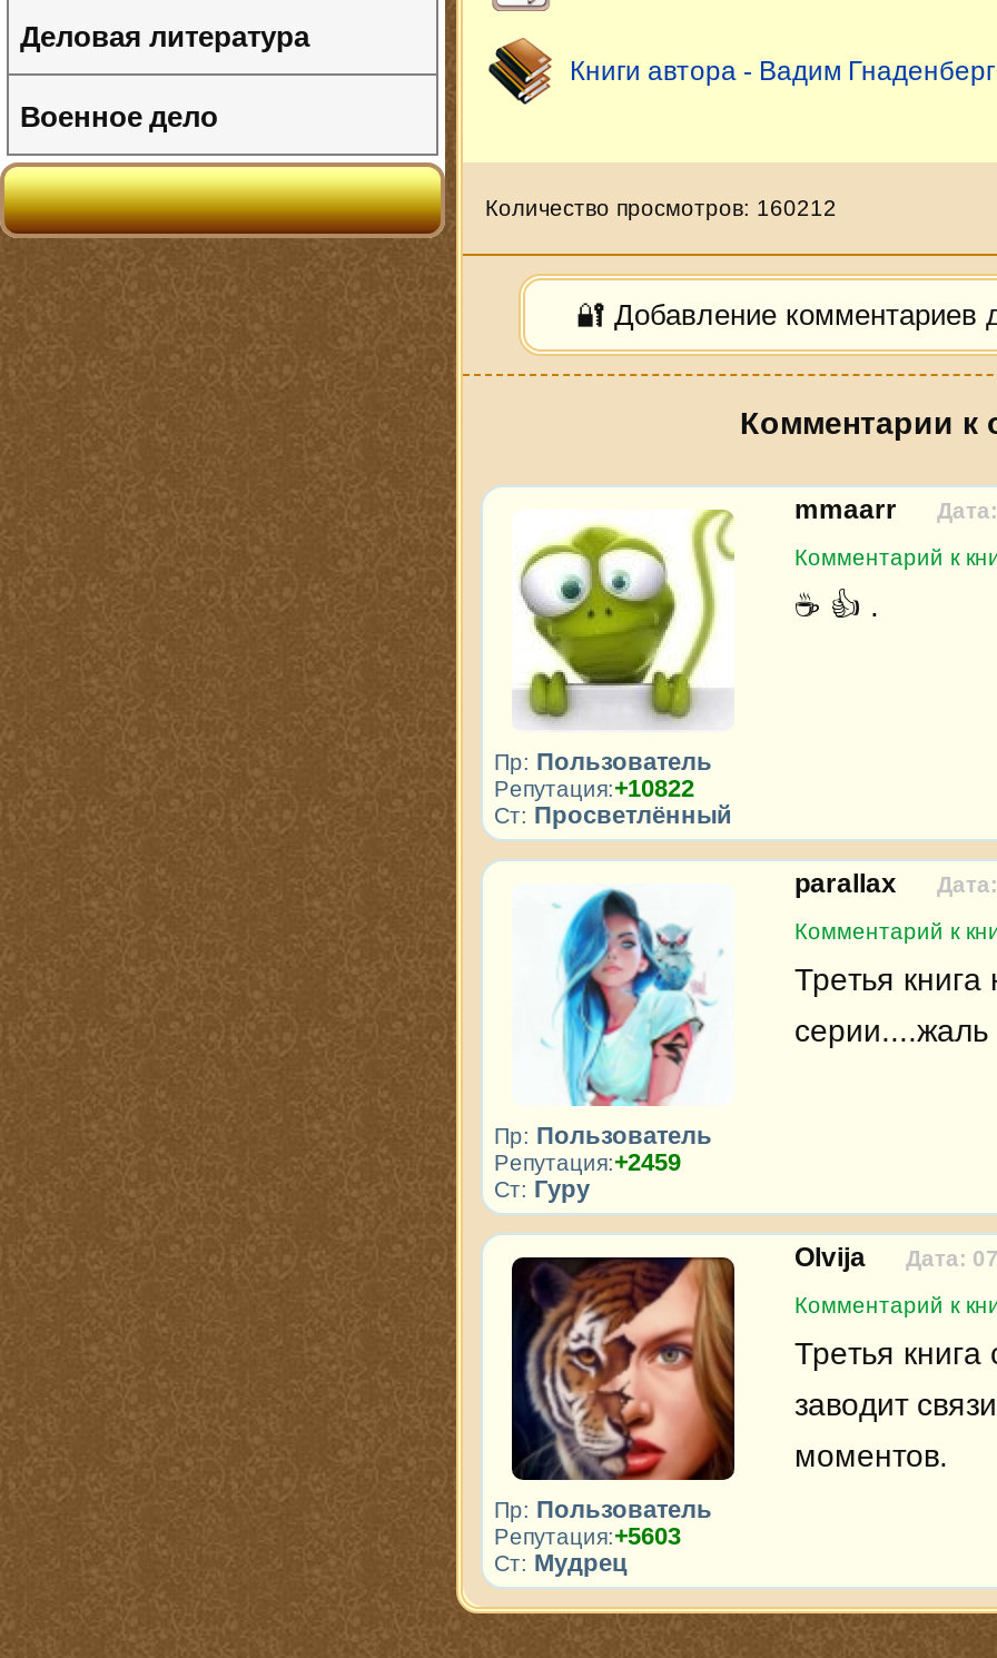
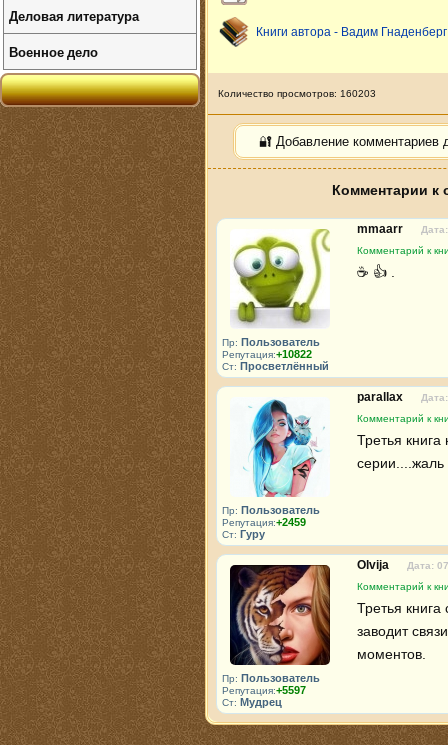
- Количество просмотров: 160212
+ Количество просмотров: 160203

- Репутация:+5603
+ Репутация:+5597
